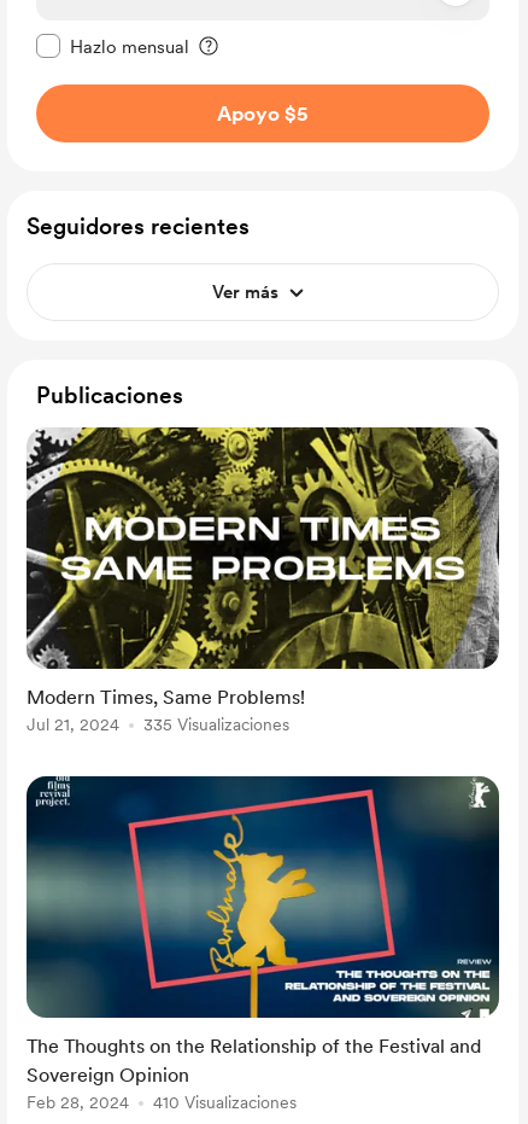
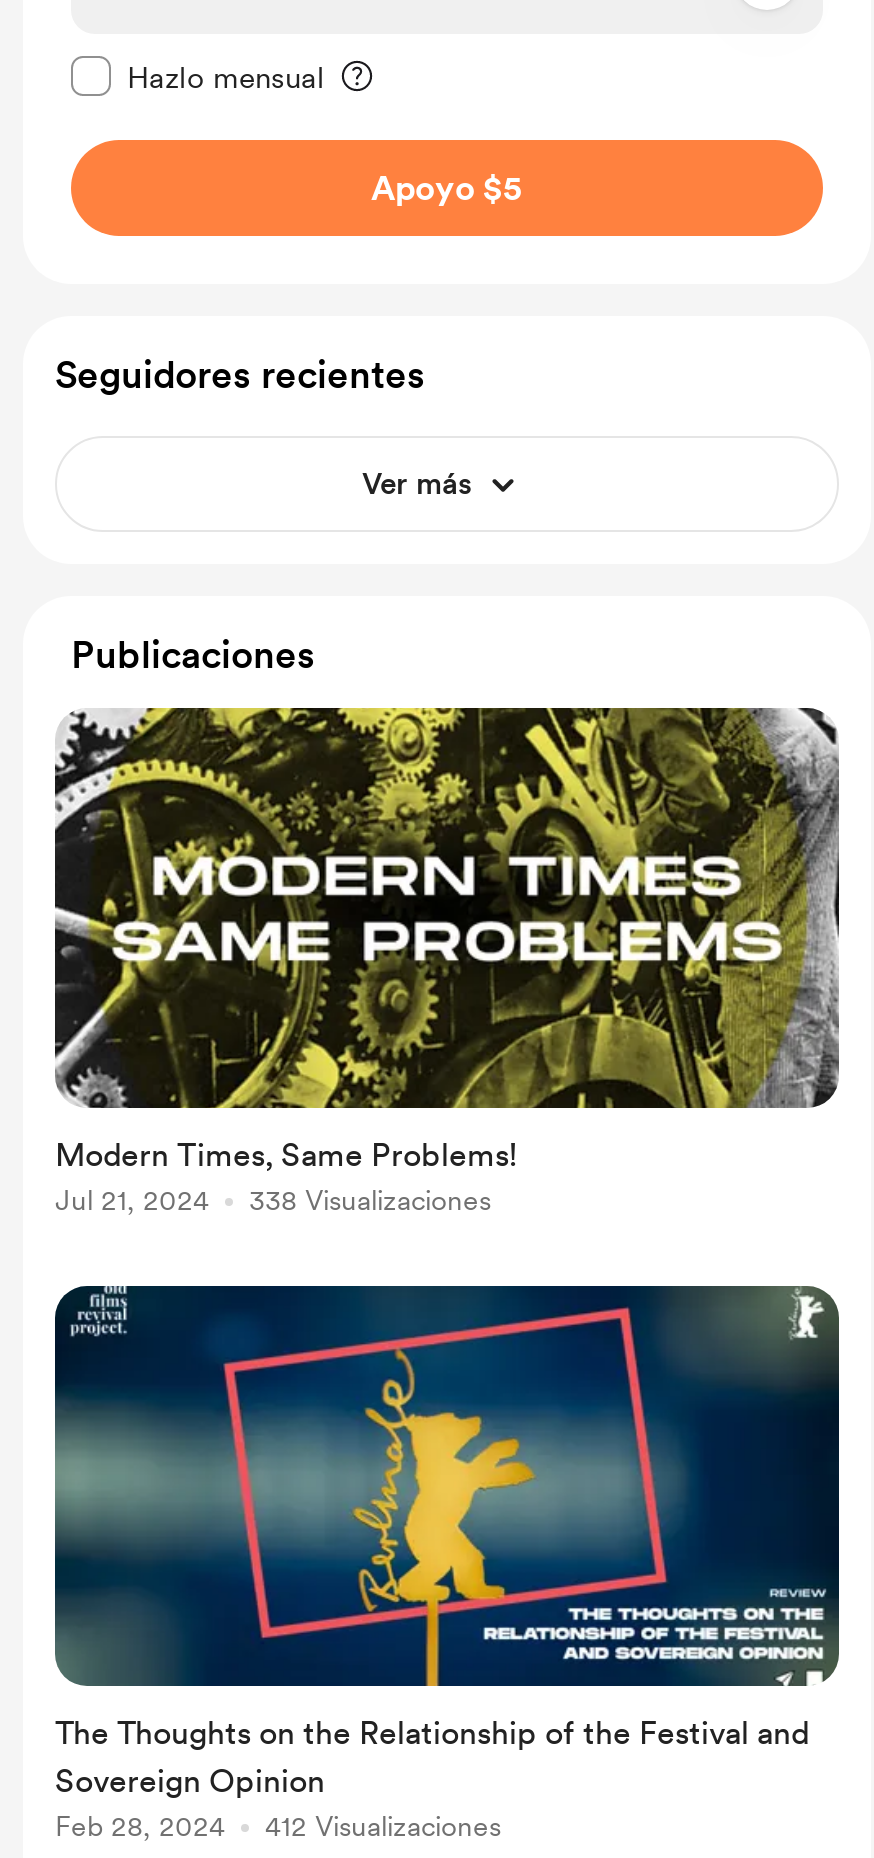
- 335 Visualizaciones
+ 338 Visualizaciones

- 410 Visualizaciones
+ 412 Visualizaciones
